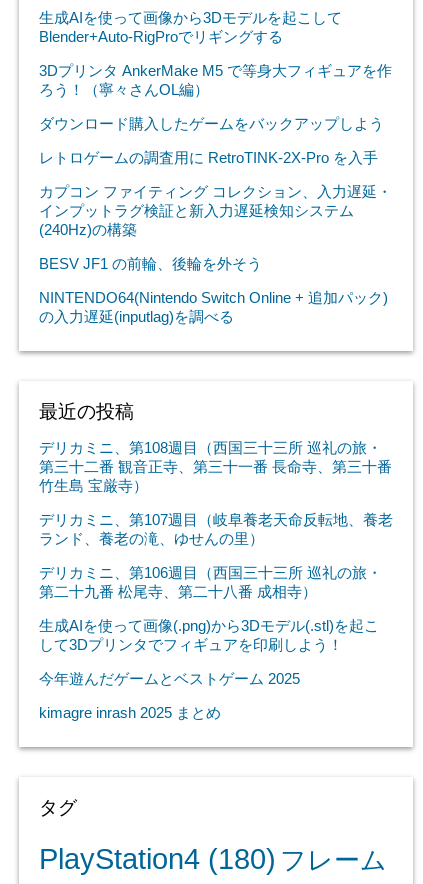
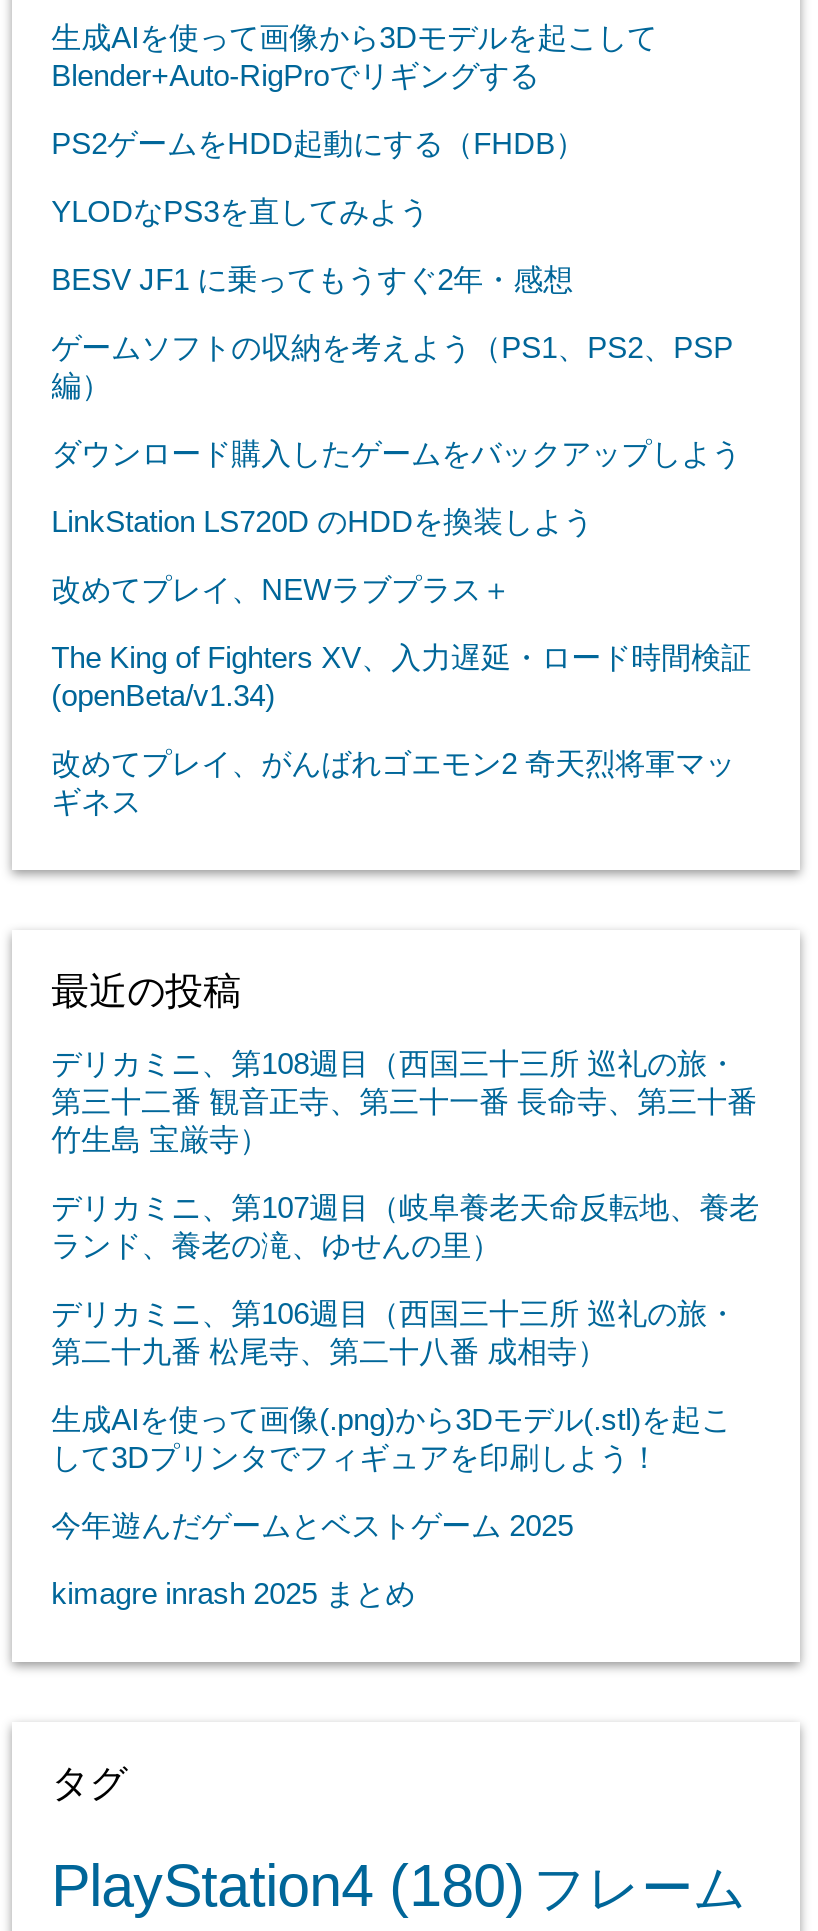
- 3Dプリンタ AnkerMake M5 で等身大フィギュアを作
- ろう！（寧々さんOL編）
+ PS2ゲームをHDD起動にする（FHDB）
+ YLODなPS3を直してみよう
+ BESV JF1 に乗ってもうすぐ2年・感想
+ ゲームソフトの収納を考えよう（PS1、PS2、PSP
+ 編）

moved down: ダウンロード購入したゲームをバックアップしよう

- レトロゲームの調査用に RetroTINK-2X-Pro を入手
+ LinkStation LS720D のHDDを換装しよう

- カプコン ファイティング コレクション、入力遅延・
- インプットラグ検証と新入力遅延検知システム
- (240Hz)の構築
+ 改めてプレイ、NEWラブプラス＋

- BESV JF1 の前輪、後輪を外そう
+ The King of Fighters XV、入力遅延・ロード時間検証
+ (openBeta/v1.34)

- NINTENDO64(Nintendo Switch Online + 追加パック)
- の入力遅延(inputlag)を調べる
+ 改めてプレイ、がんばれゴエモン2 奇天烈将軍マッ
+ ギネス
